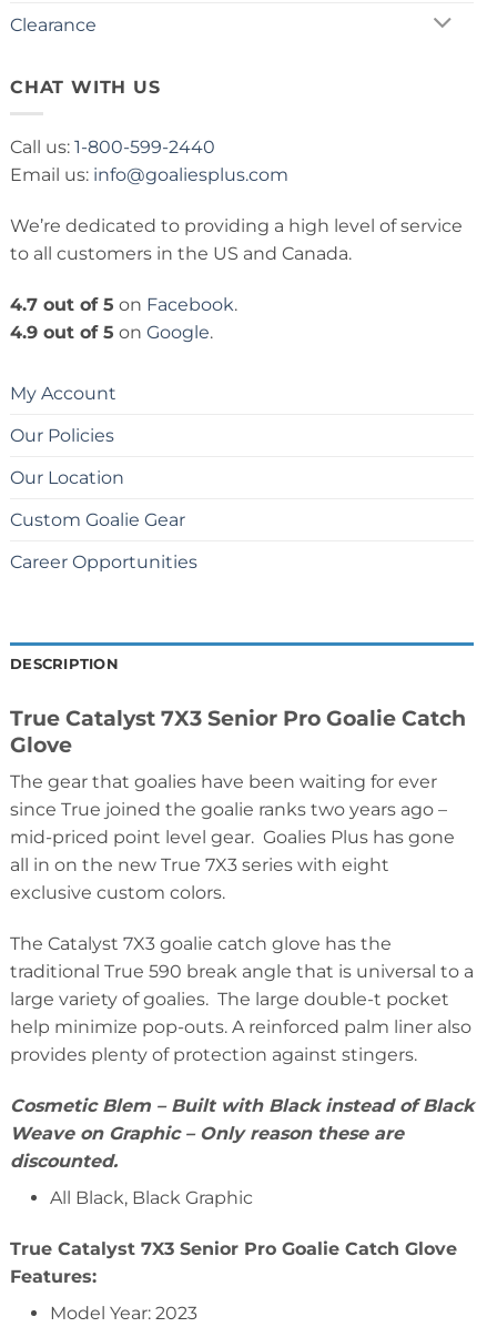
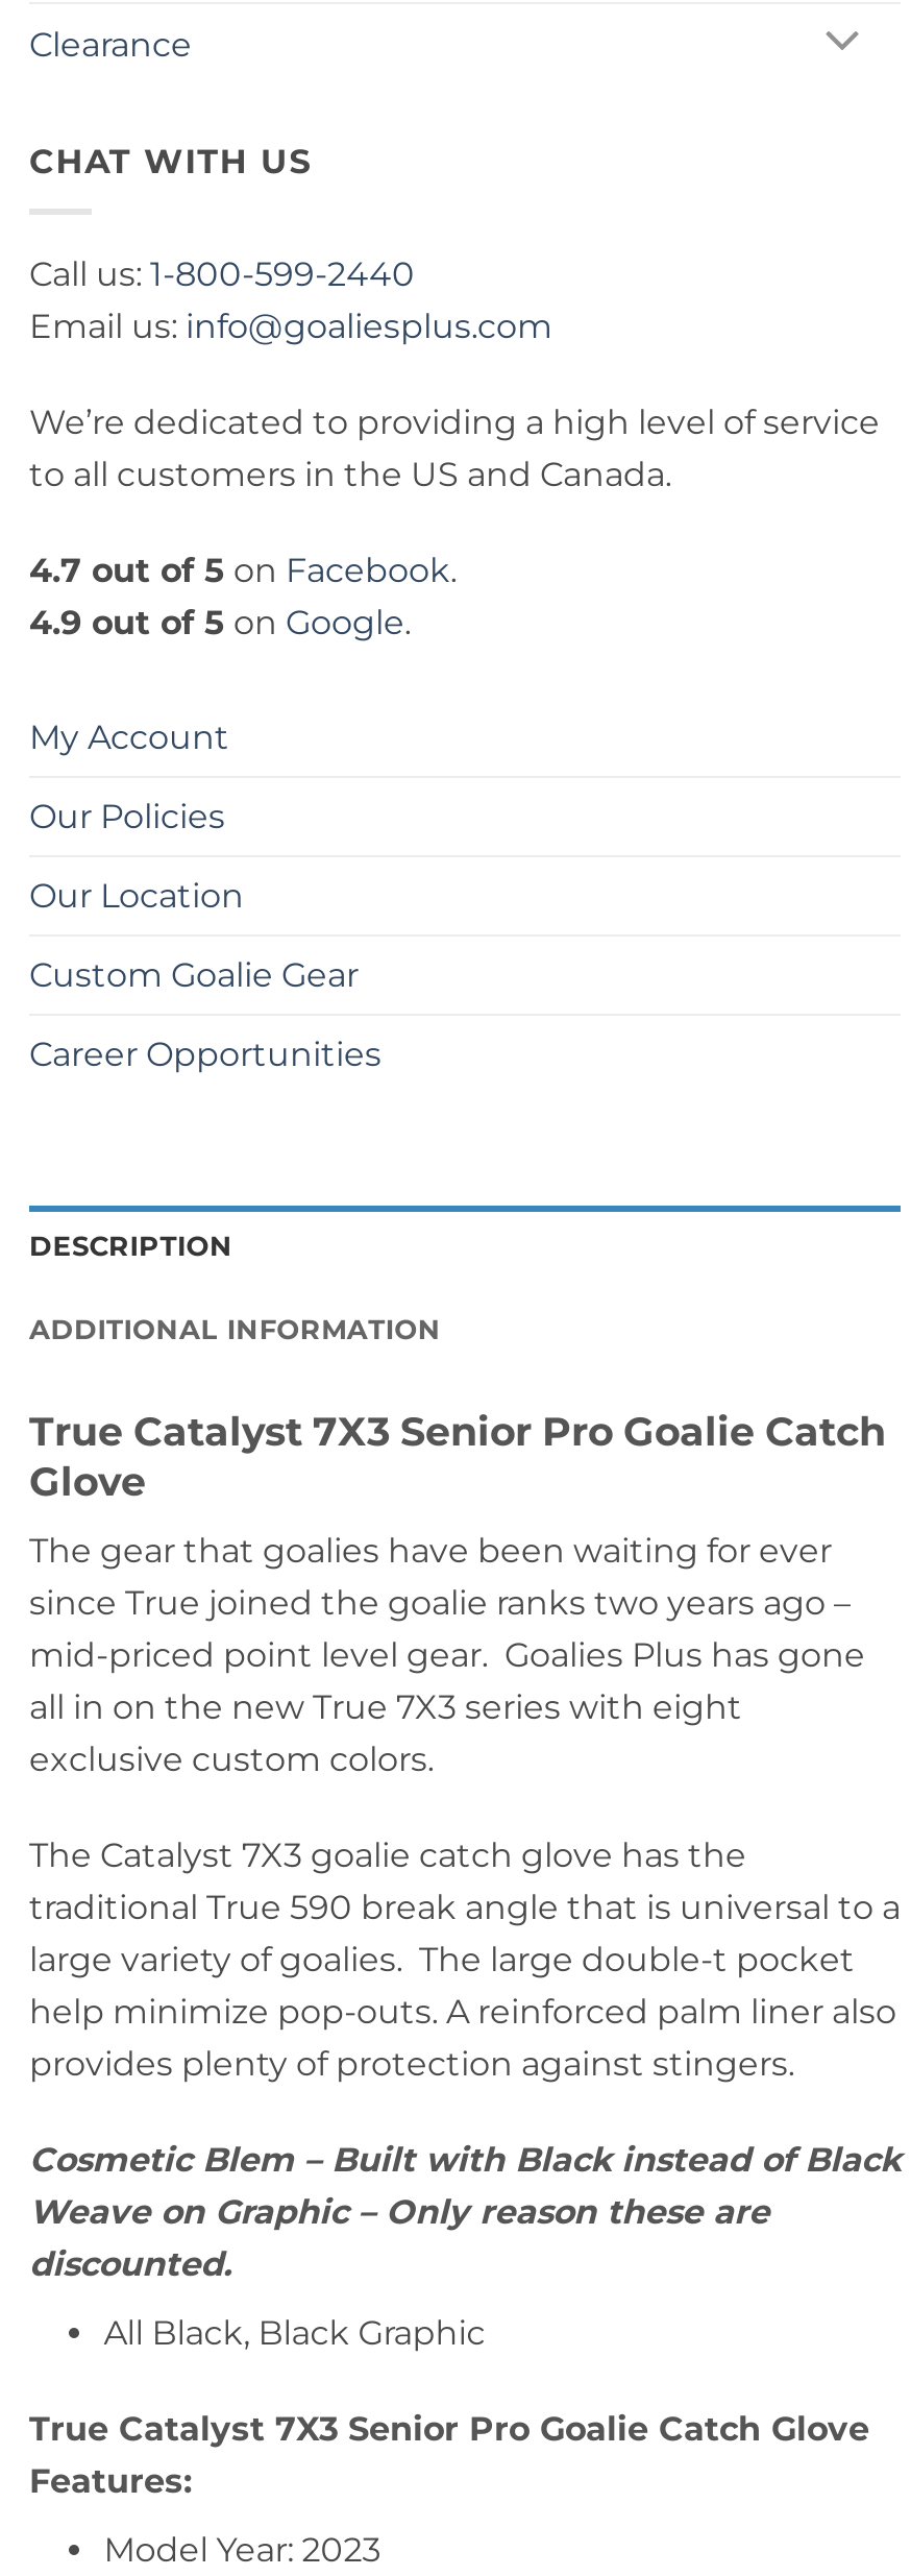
+ ADDITIONAL INFORMATION
